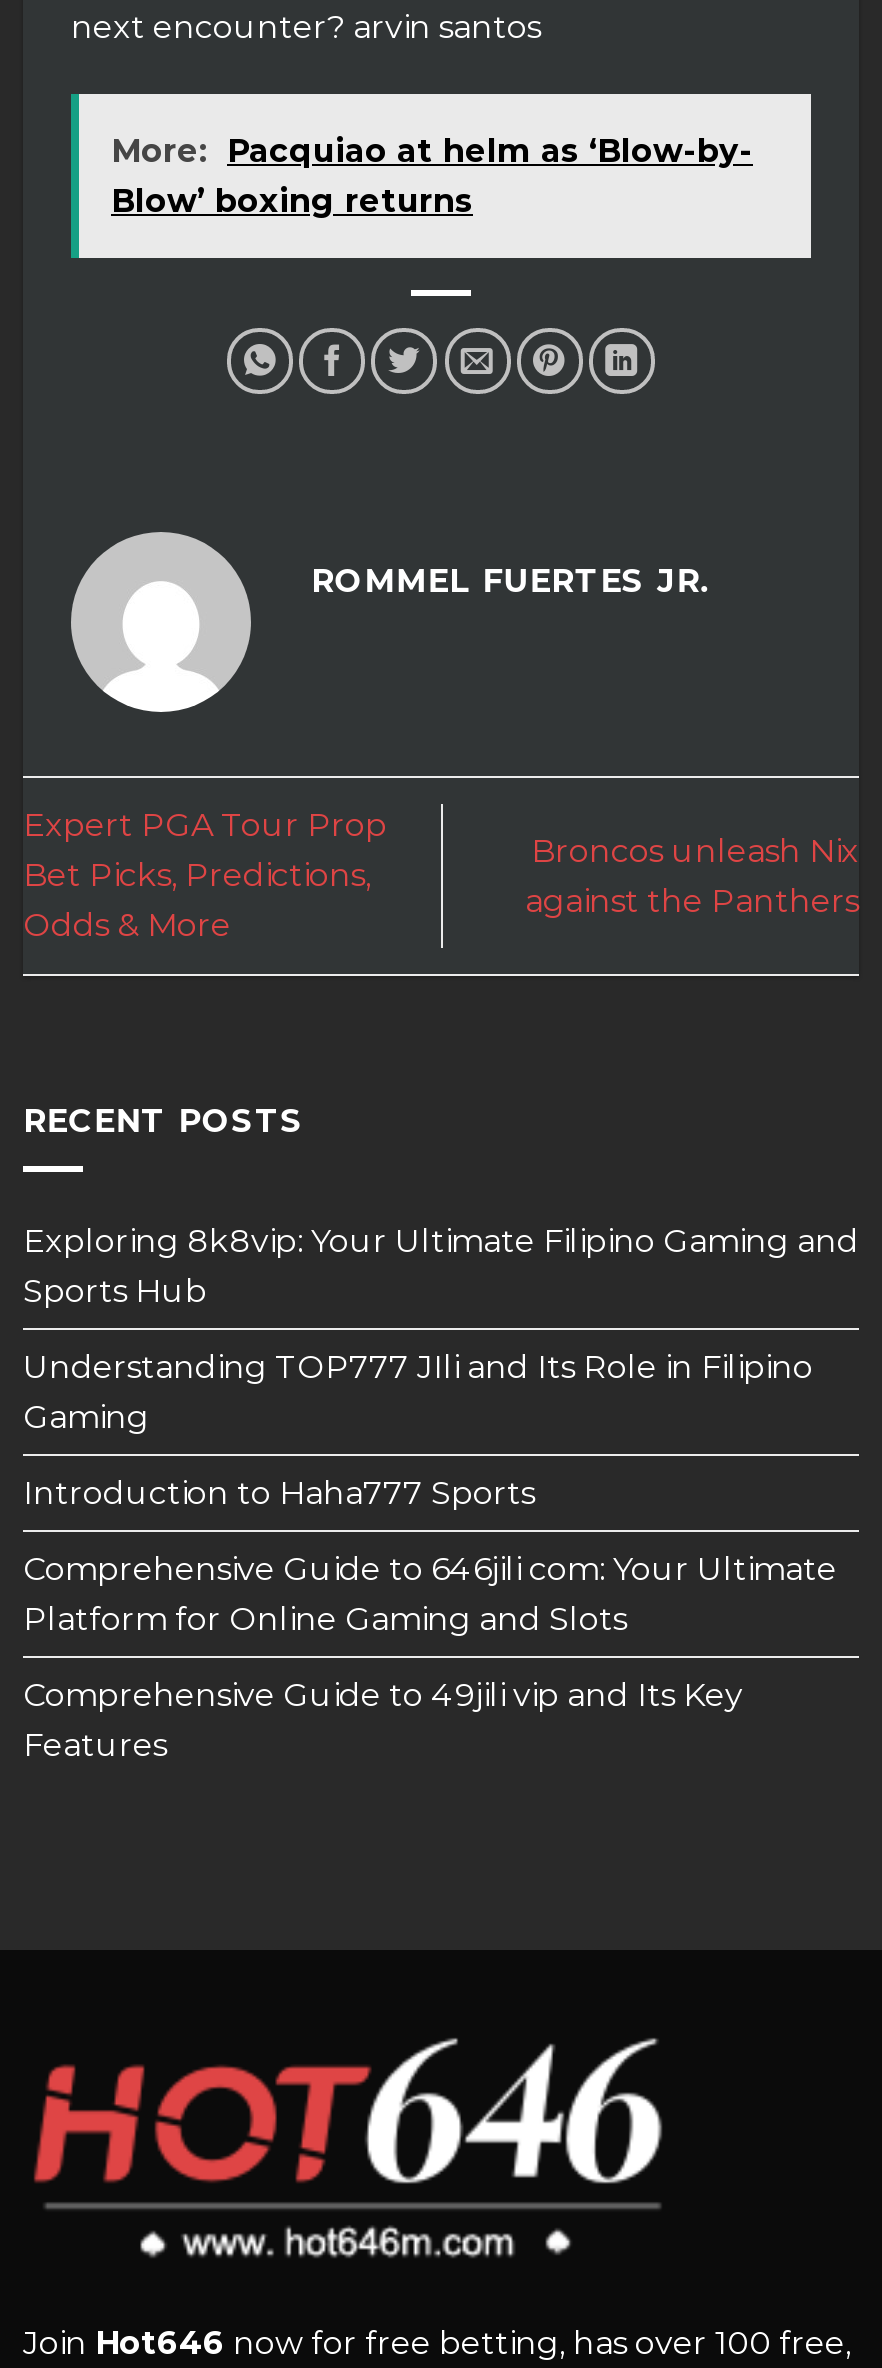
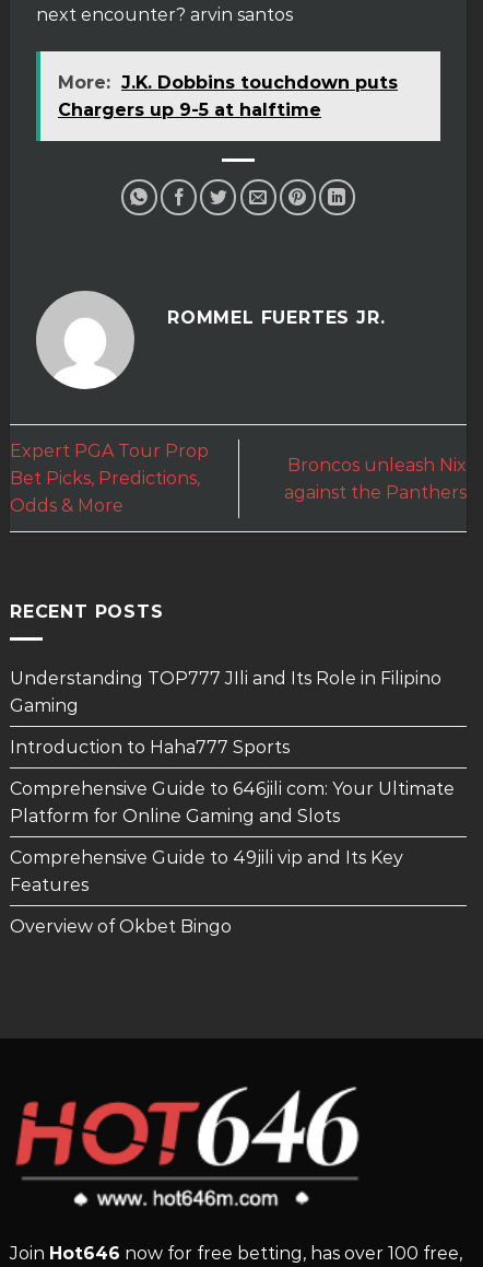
- More: Pacquiao at helm as ‘Blow-by-
- Blow’ boxing returns
+ More: J.K. Dobbins touchdown puts
+ Chargers up 9-5 at halftime

- Exploring 8k8vip: Your Ultimate Filipino Gaming and
- Sports Hub

moved up: Understanding TOP777 JIli and Its Role in Filipino | Gaming | Introduction to Haha777 Sports | Comprehensive Guide to 646jili com: Your Ultimate | Platform for Online Gaming and Slots | Comprehensive Guide to 49jili vip and Its Key | Features

+ Overview of Okbet Bingo
